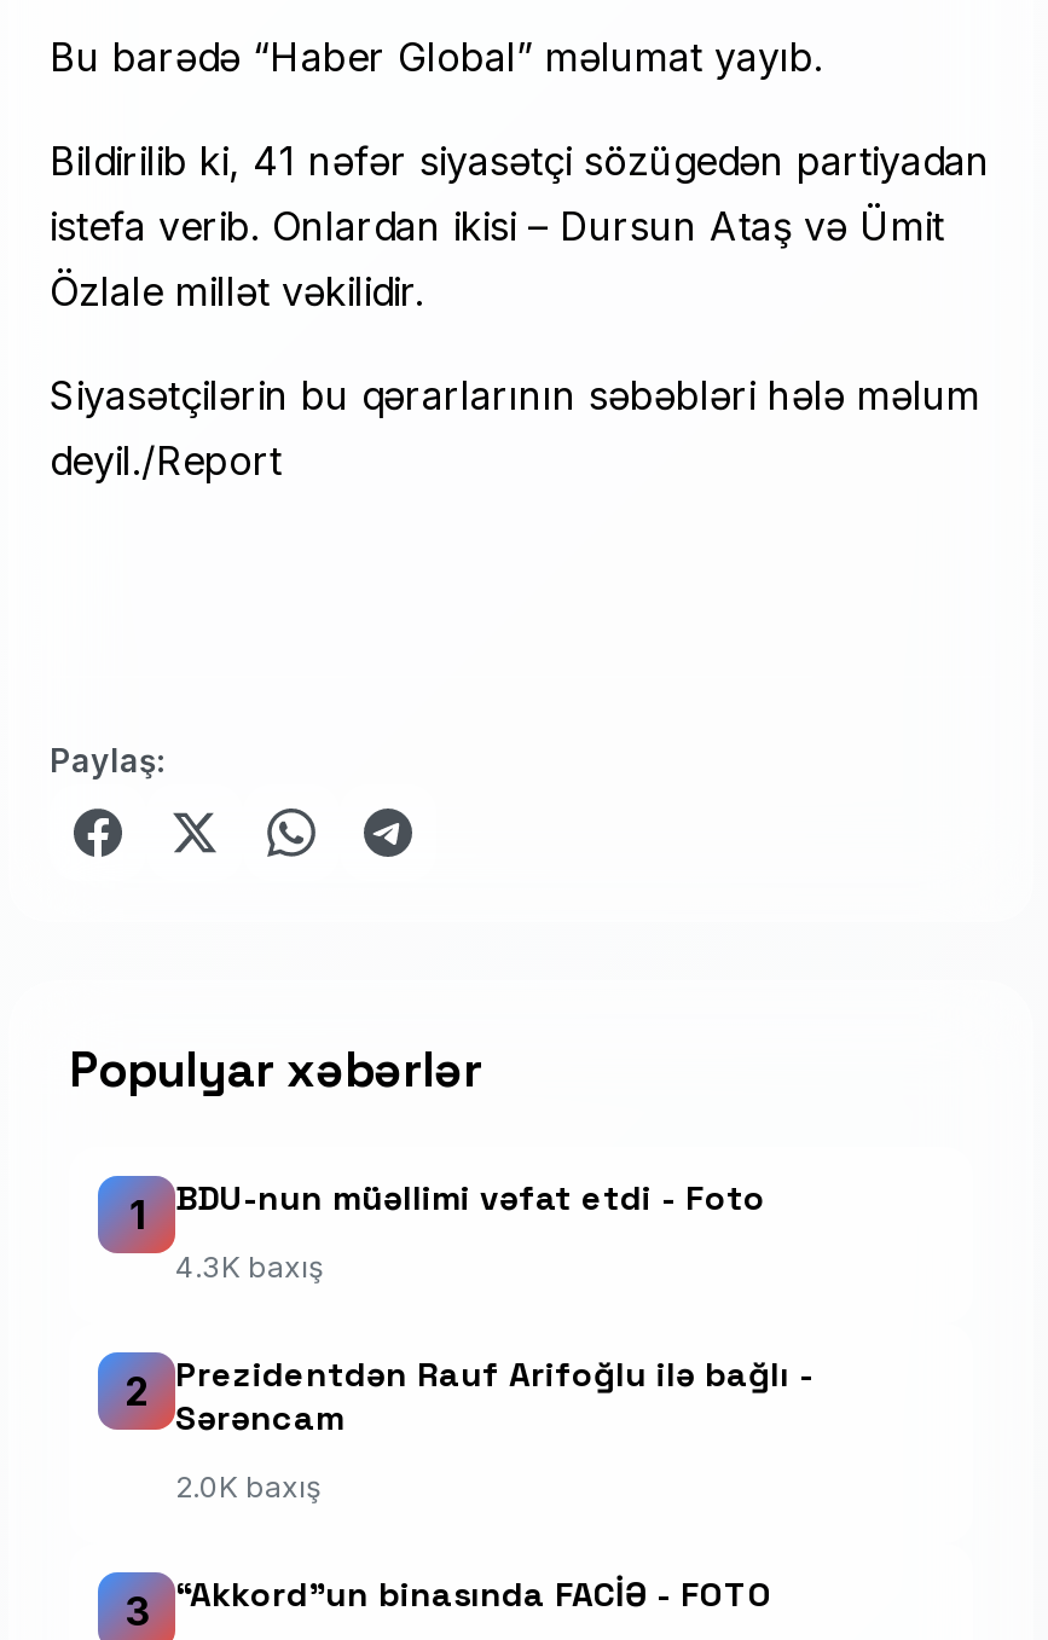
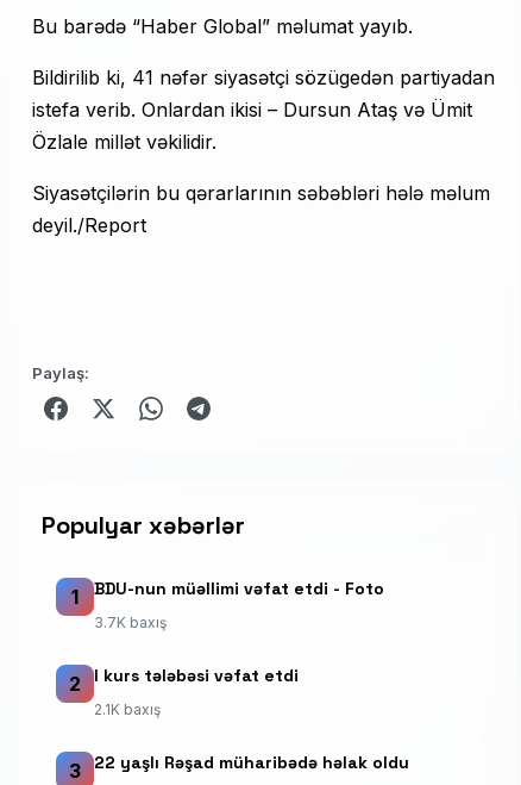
- 4.3K baxış
+ 3.7K baxış

- Prezidentdən Rauf Arifoğlu ilə bağlı -
- Sərəncam
+ I kurs tələbəsi vəfat etdi

- 2.0K baxış
+ 2.1K baxış

- “Akkord”un binasında FACİƏ - FOTO
+ 22 yaşlı Rəşad müharibədə həlak oldu
